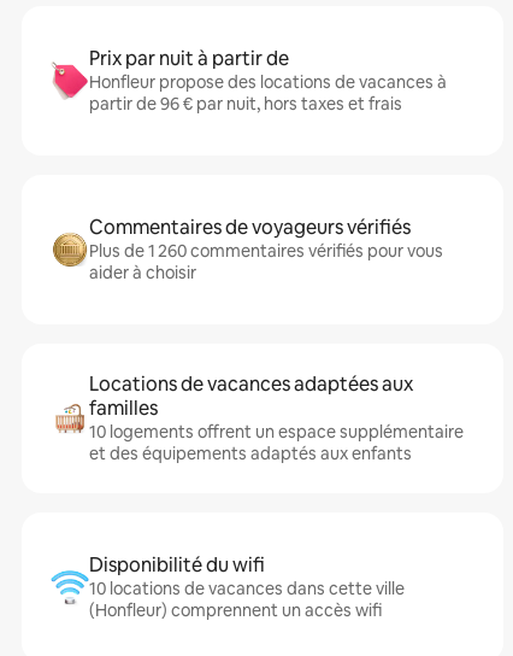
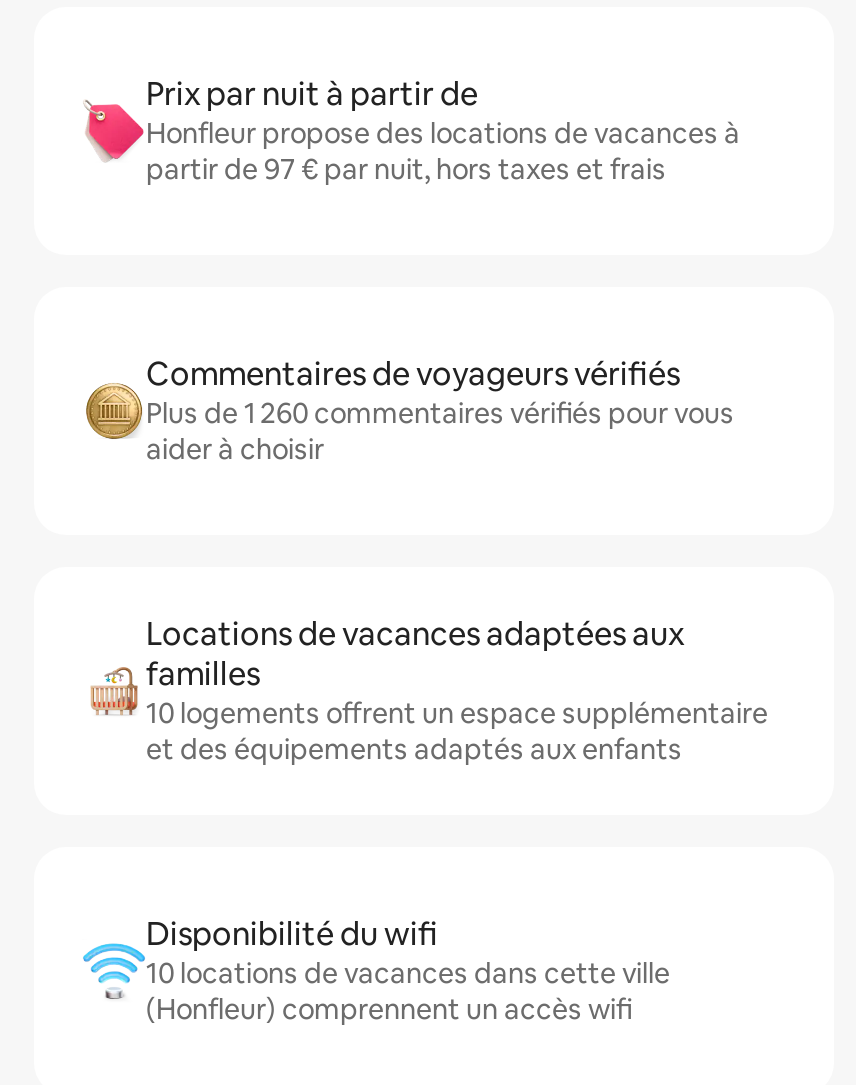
- partir de 96 € par nuit, hors taxes et frais
+ partir de 97 € par nuit, hors taxes et frais
